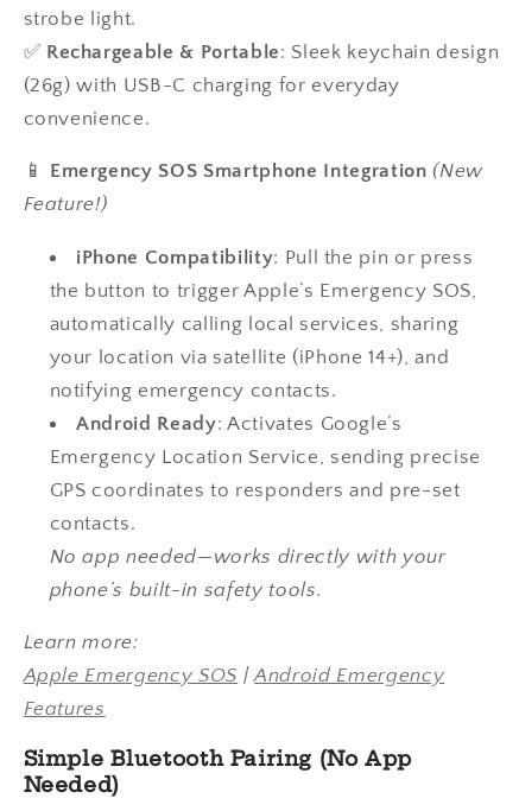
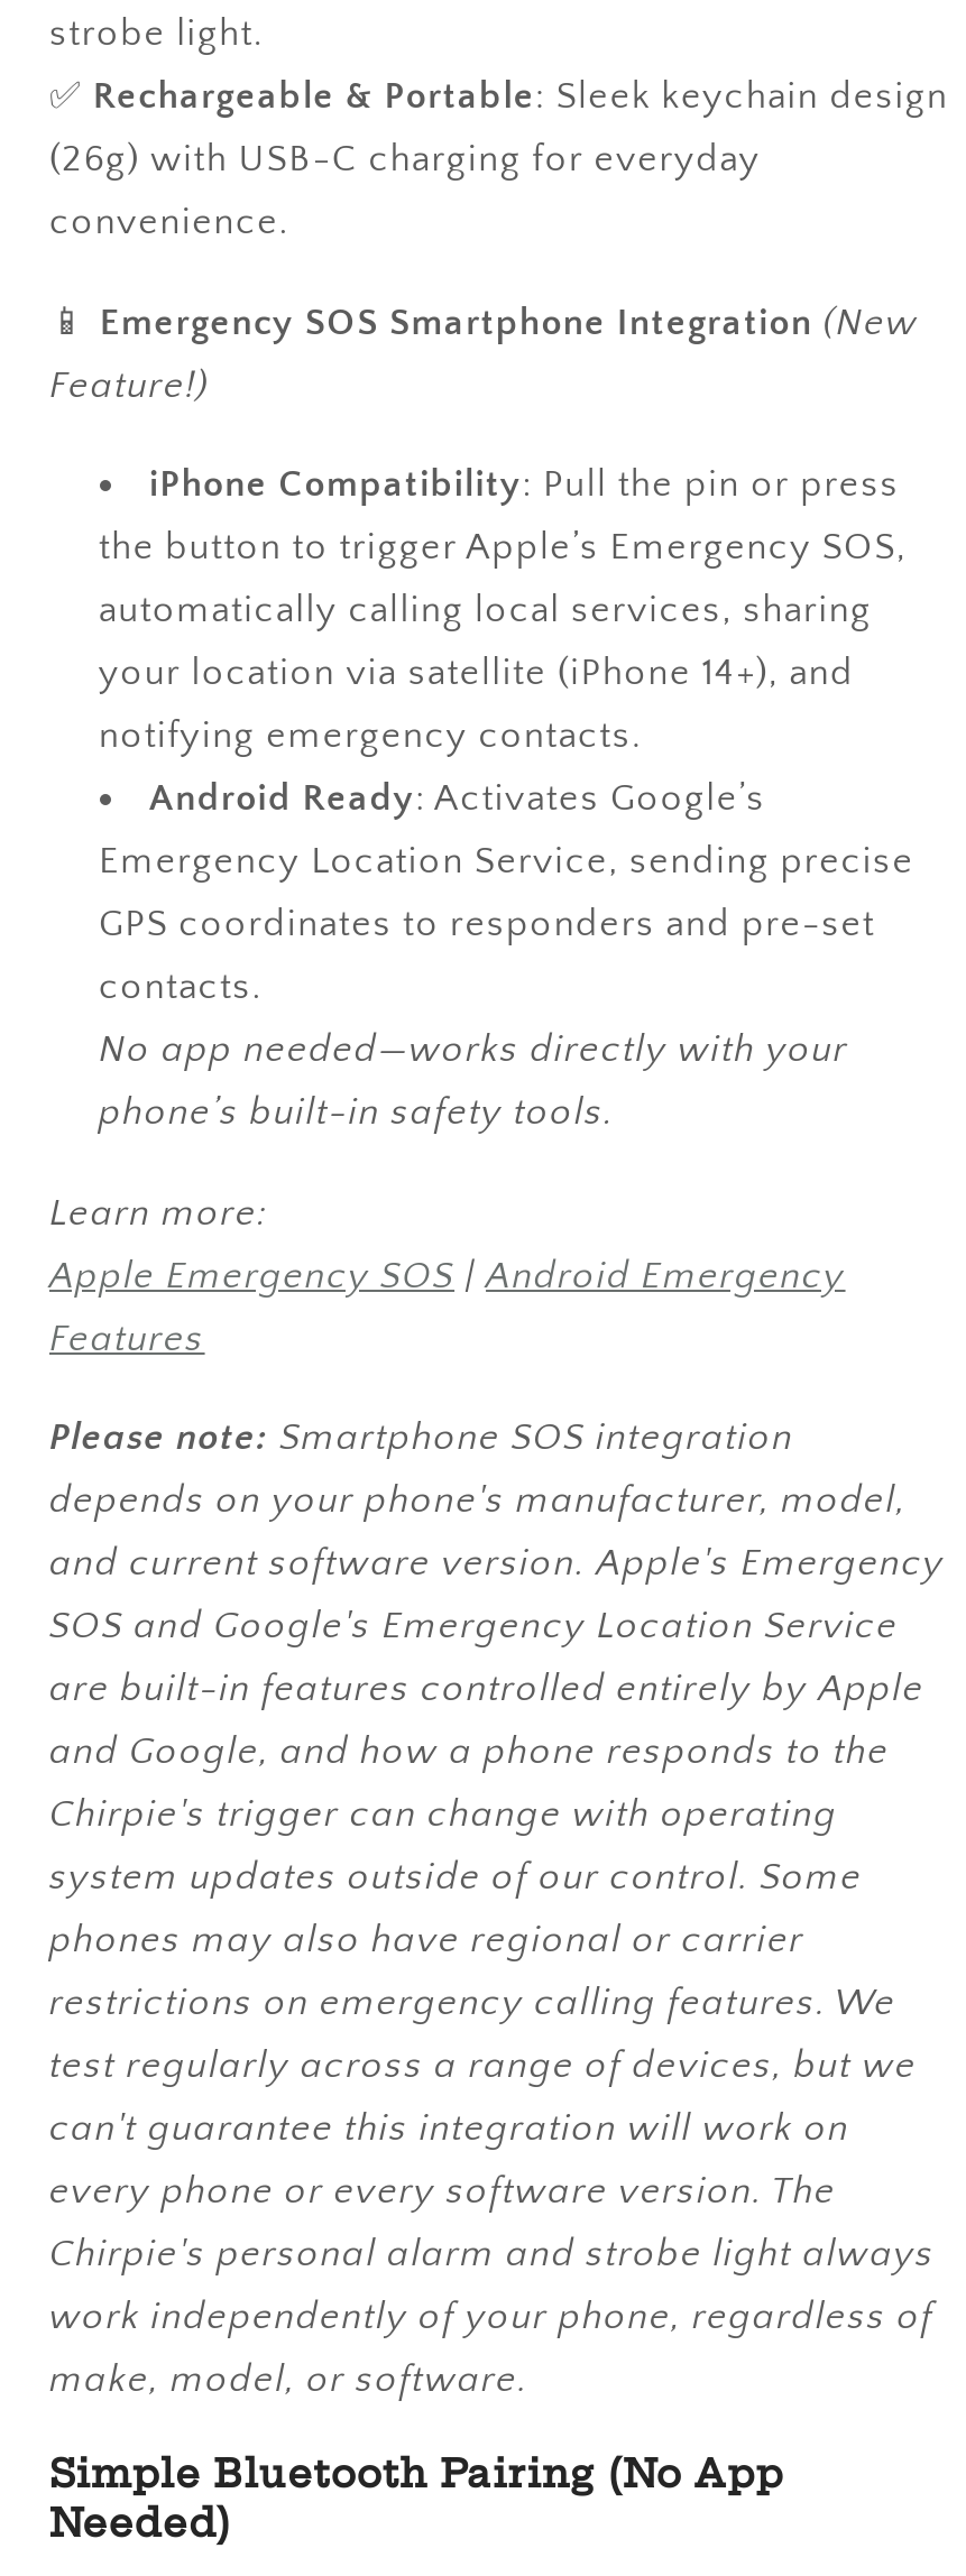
+ Please note: Smartphone SOS integration
+ depends on your phone's manufacturer, model,
+ and current software version. Apple's Emergency
+ SOS and Google's Emergency Location Service
+ are built-in features controlled entirely by Apple
+ and Google, and how a phone responds to the
+ Chirpie's trigger can change with operating
+ system updates outside of our control. Some
+ phones may also have regional or carrier
+ restrictions on emergency calling features. We
+ test regularly across a range of devices, but we
+ can't guarantee this integration will work on
+ every phone or every software version. The
+ Chirpie's personal alarm and strobe light always
+ work independently of your phone, regardless of
+ make, model, or software.
